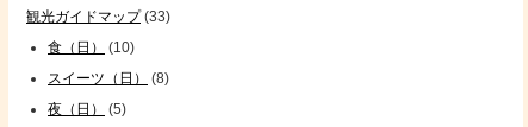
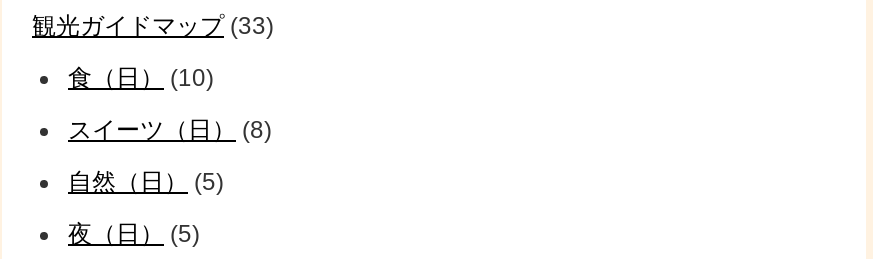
+ 自然（日）(5)
